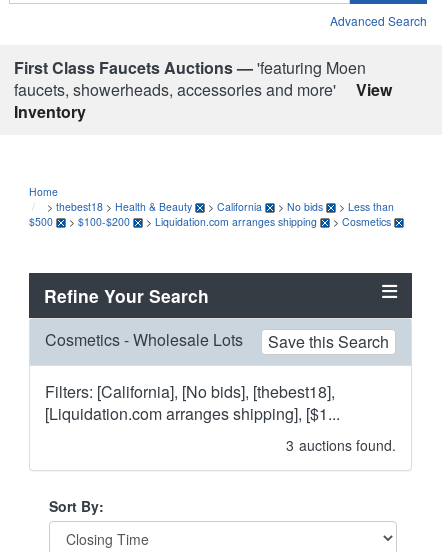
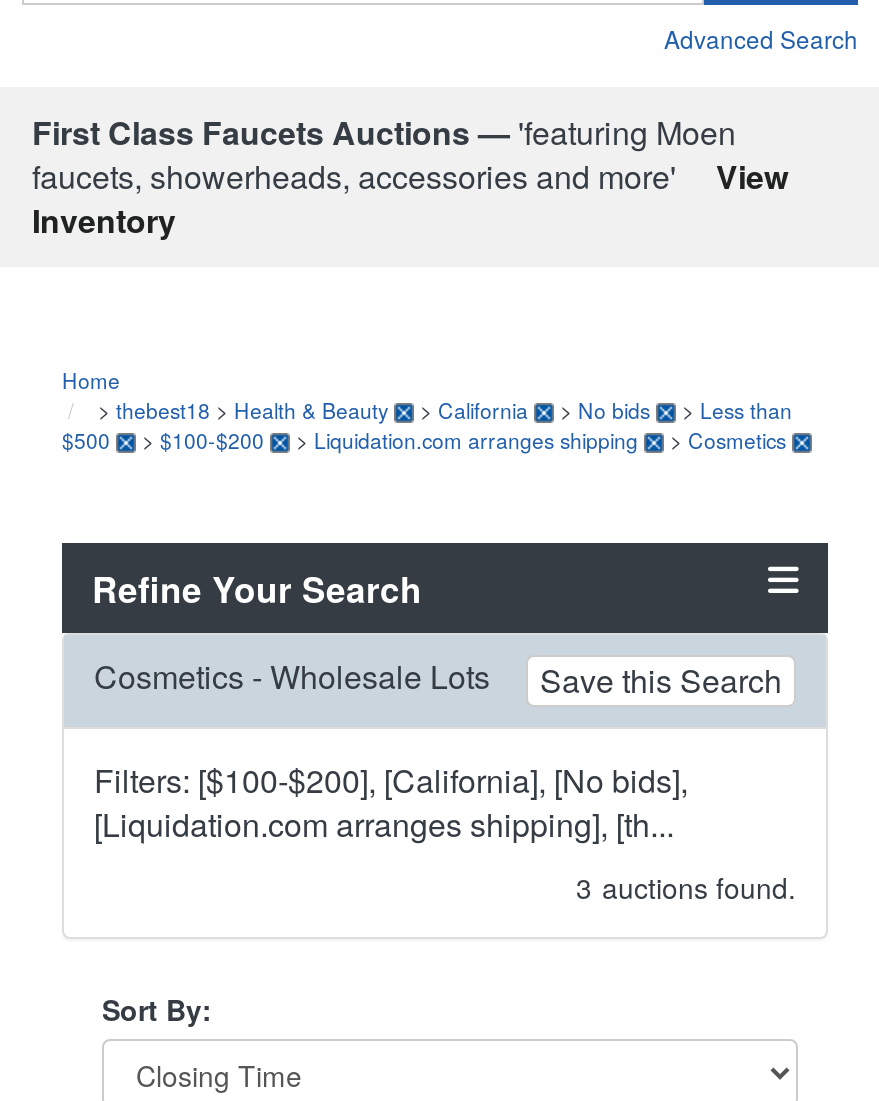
- Filters: [California], [No bids], [thebest18],
+ Filters: [$100-$200], [California], [No bids],

- [Liquidation.com arranges shipping], [$1...
+ [Liquidation.com arranges shipping], [th...
